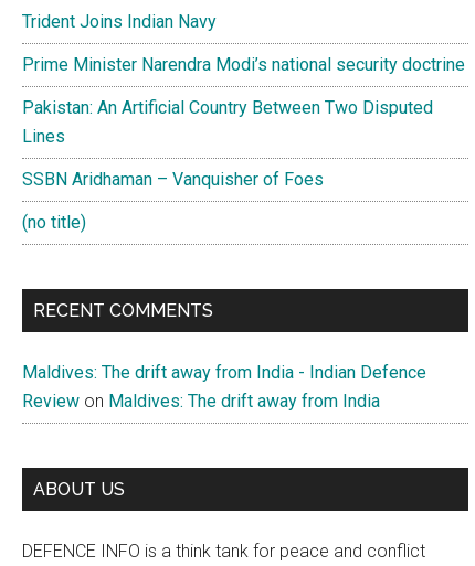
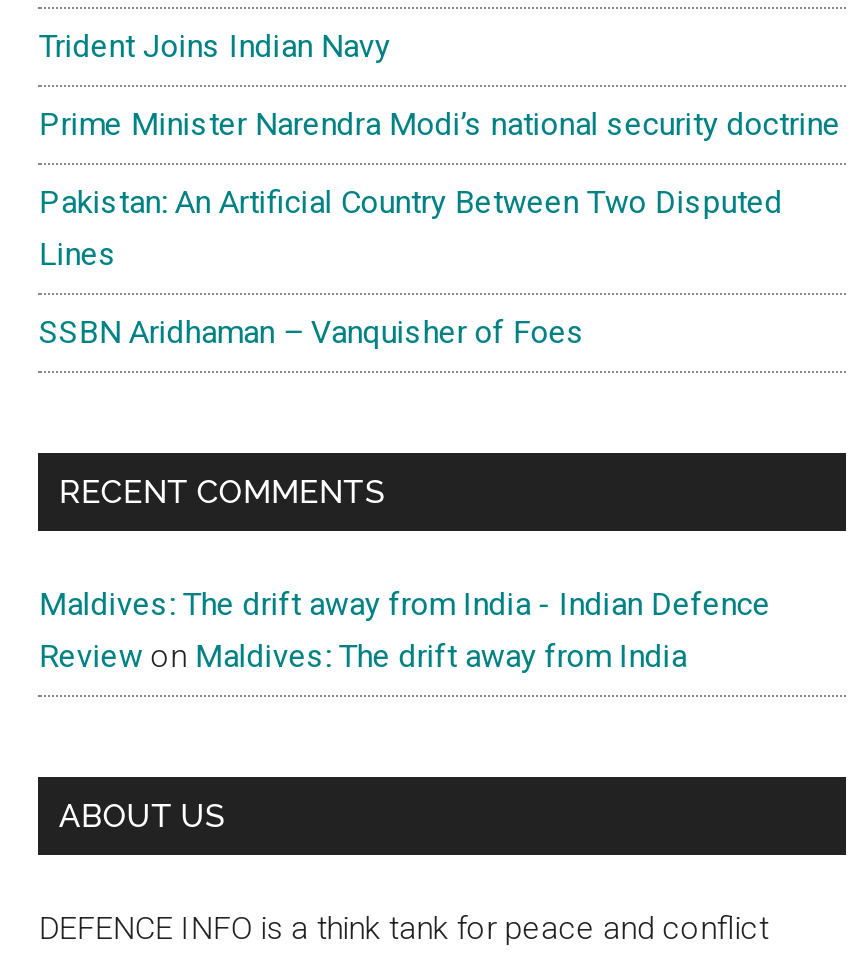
- (no title)
